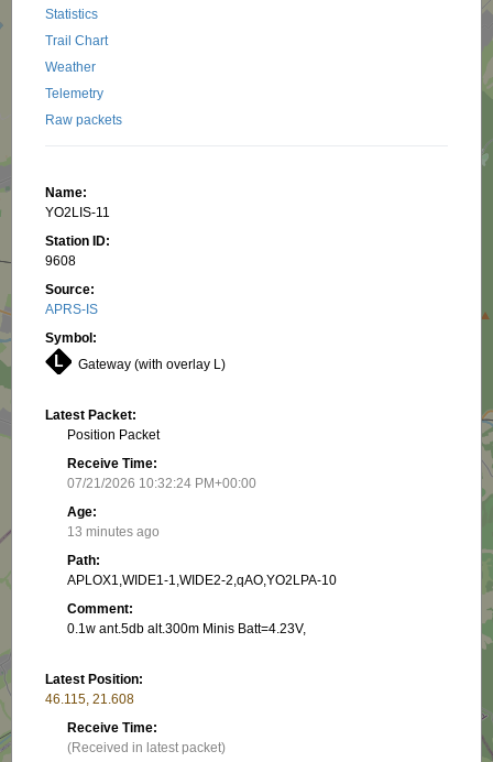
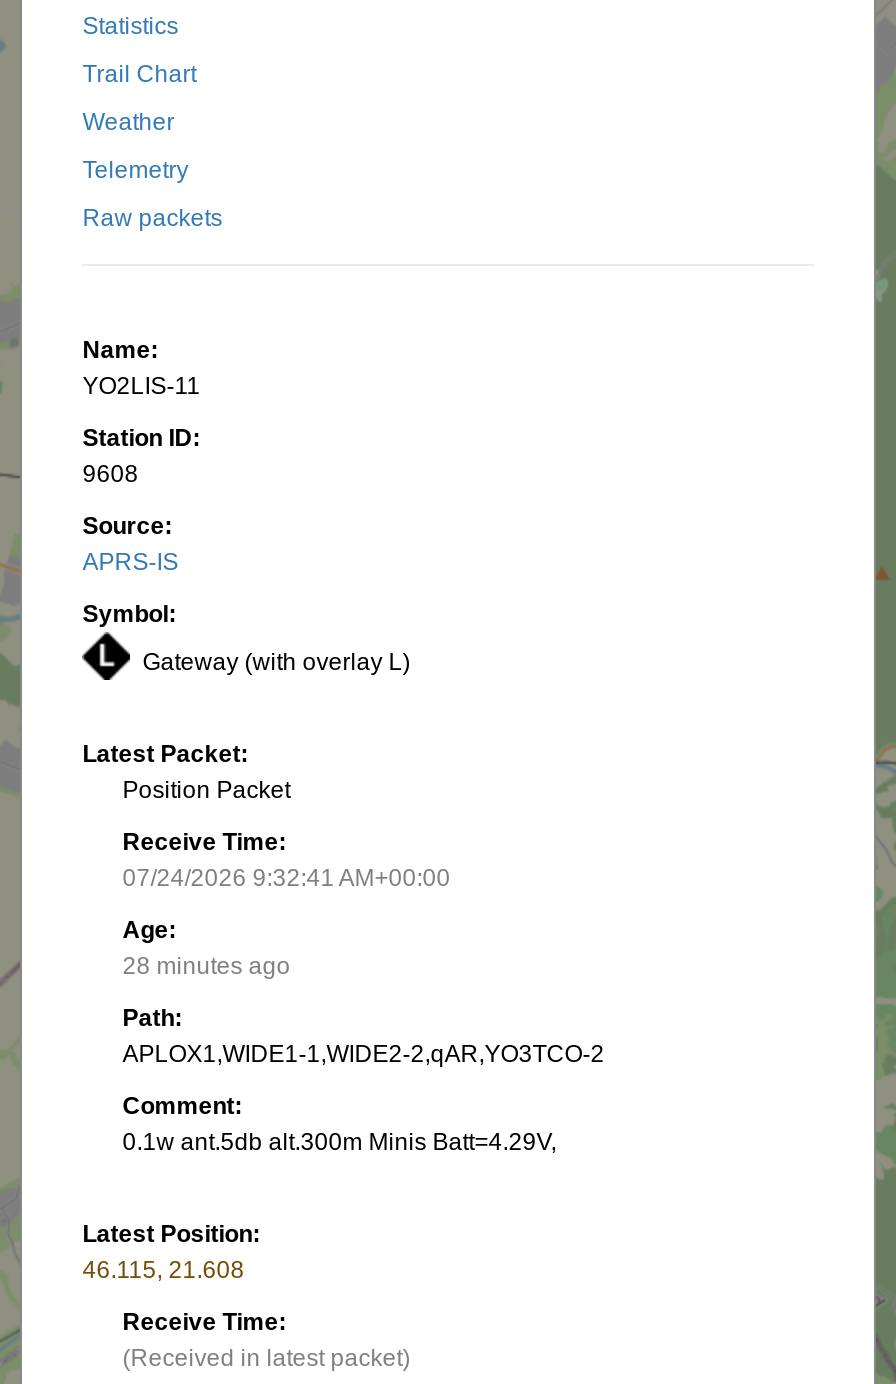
- 07/21/2026 10:32:24 PM+00:00
+ 07/24/2026 9:32:41 AM+00:00

- 13 minutes ago
+ 28 minutes ago

- APLOX1,WIDE1-1,WIDE2-2,qAO,YO2LPA-10
+ APLOX1,WIDE1-1,WIDE2-2,qAR,YO3TCO-2

- 0.1w ant.5db alt.300m Minis Batt=4.23V,
+ 0.1w ant.5db alt.300m Minis Batt=4.29V,
